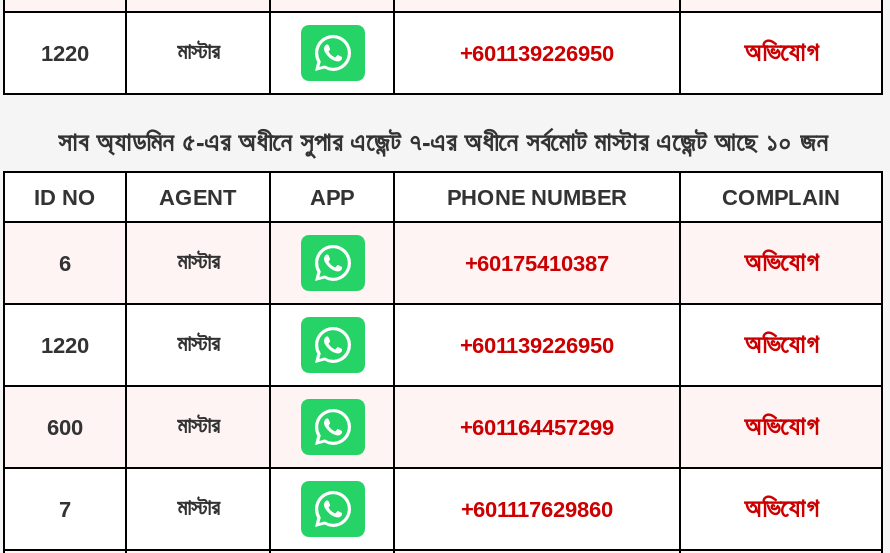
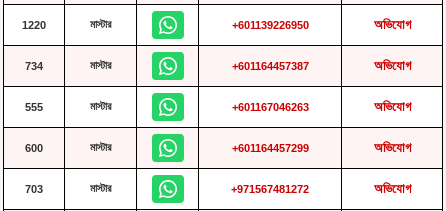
- সাব অ্যাডমিন ৫-এর অধীনে সুপার এজেন্ট ৭-এর অধীনে সর্বমোট মাস্টার এজেন্ট আছে ১০ জন
- ID NO
- AGENT
- APP
- PHONE NUMBER
- COMPLAIN
- 6
+ 734

- +60175410387
+ +601164457387

- 1220
+ 555

- +601139226950
+ +601167046263

- 7
+ 703

- +601117629860
+ +971567481272
